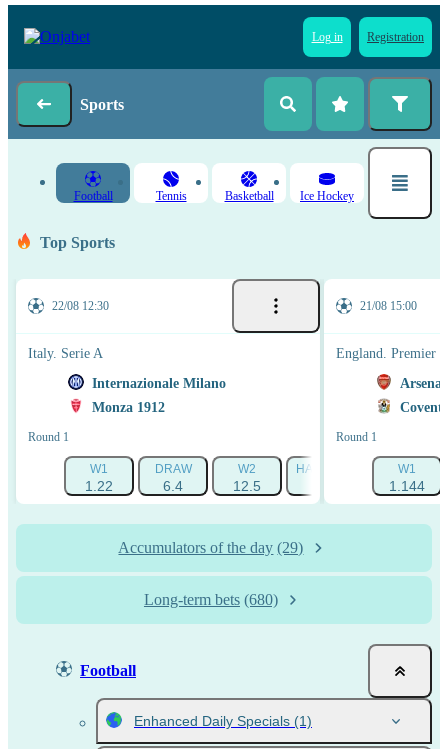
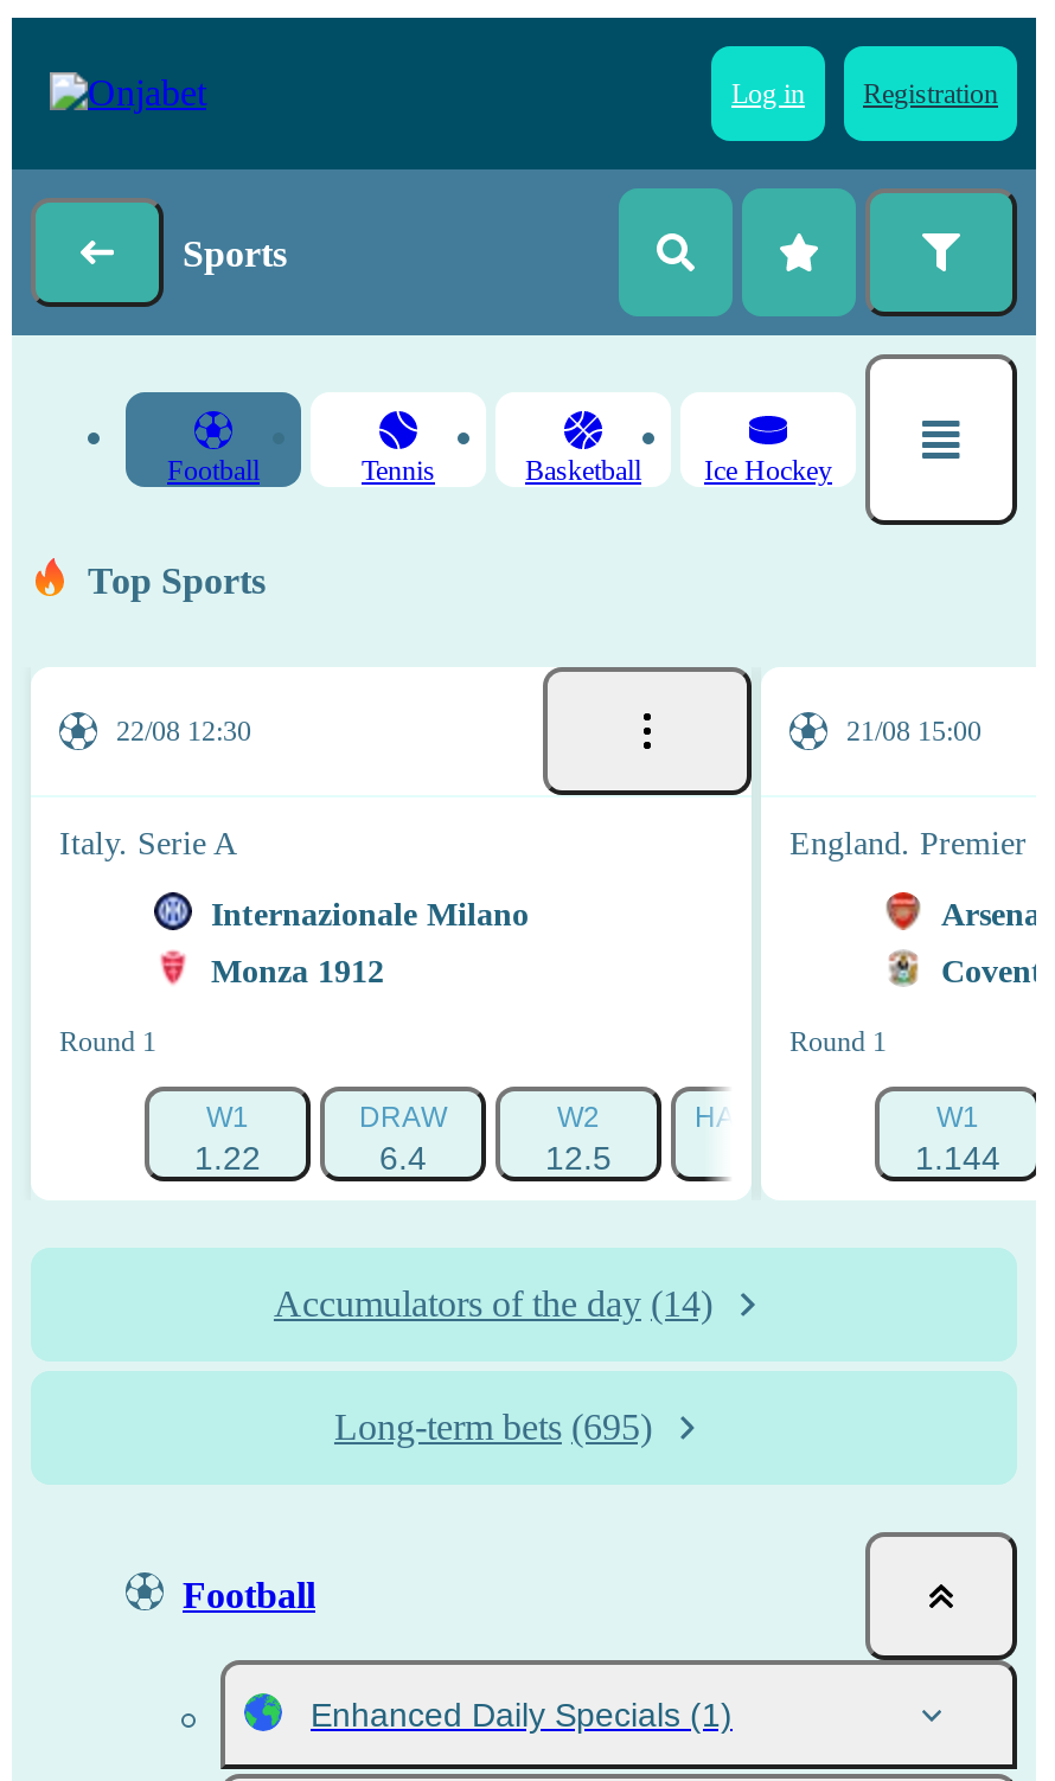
- Accumulators of the day (29)
+ Accumulators of the day (14)

- Long-term bets (680)
+ Long-term bets (695)
